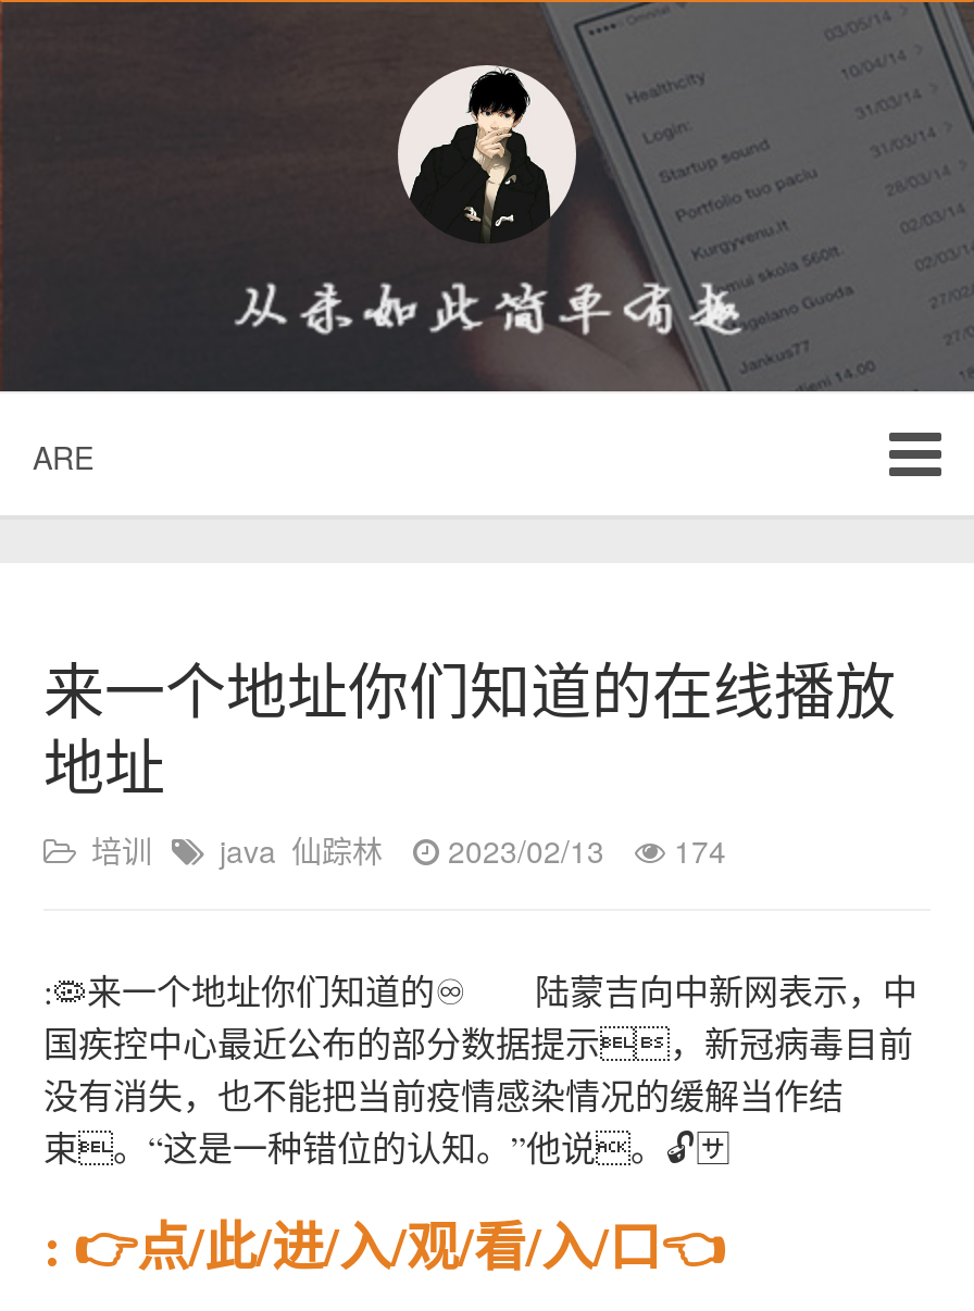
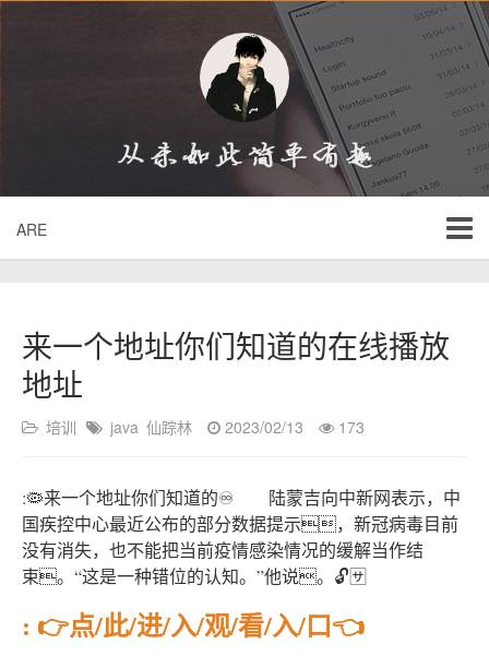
- 培训 java 仙踪林 2023/02/13 174
+ 培训 java 仙踪林 2023/02/13 173
